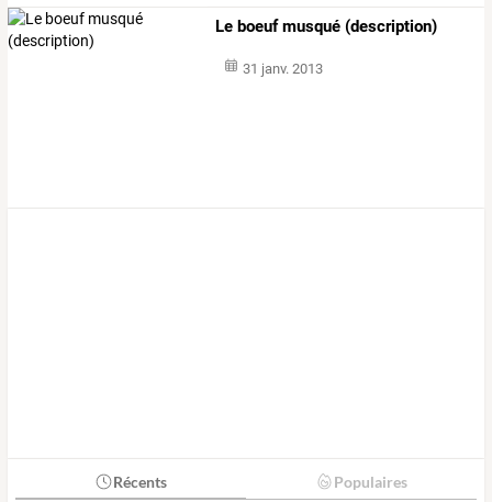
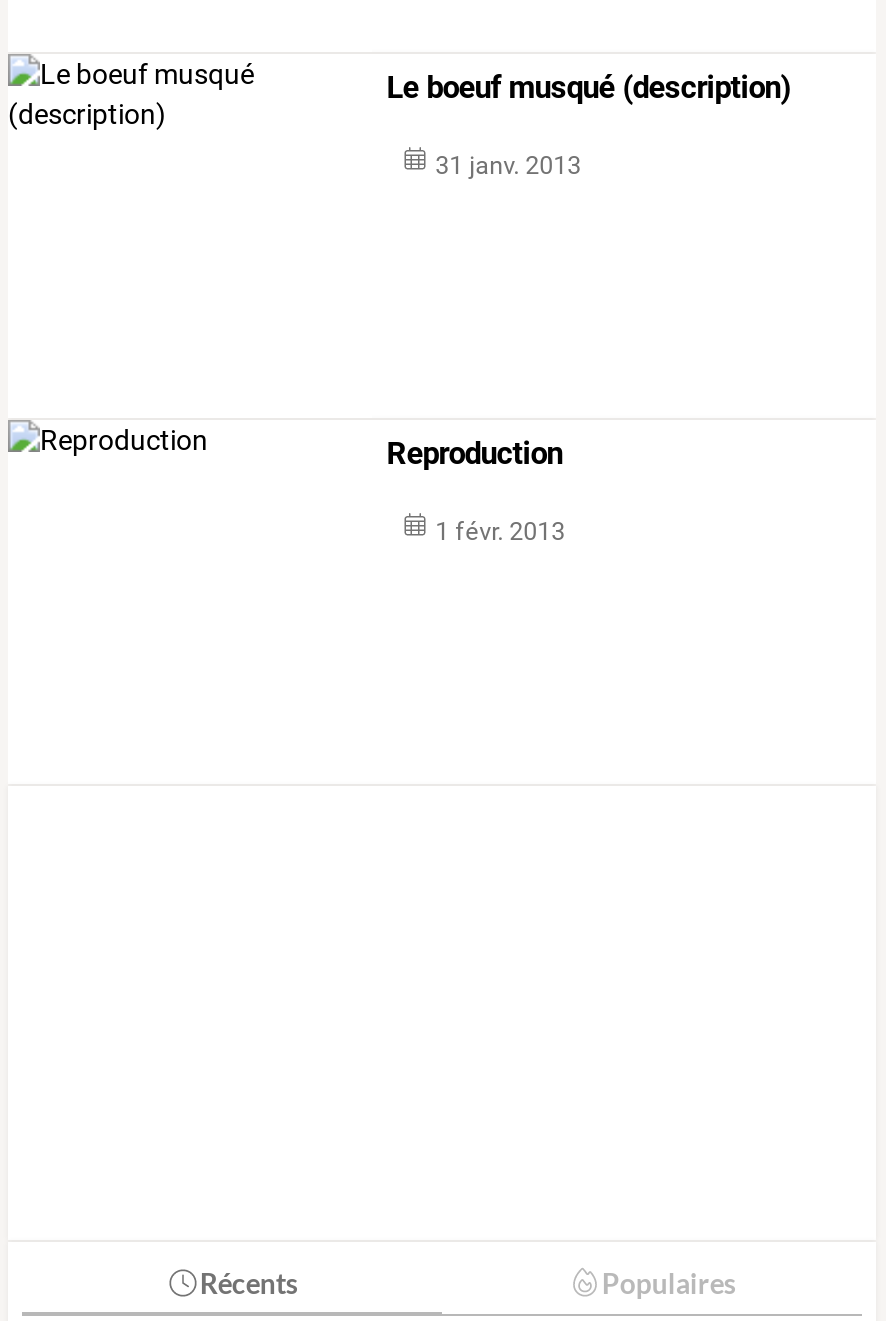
+ Reproduction
+ 1 févr. 2013
